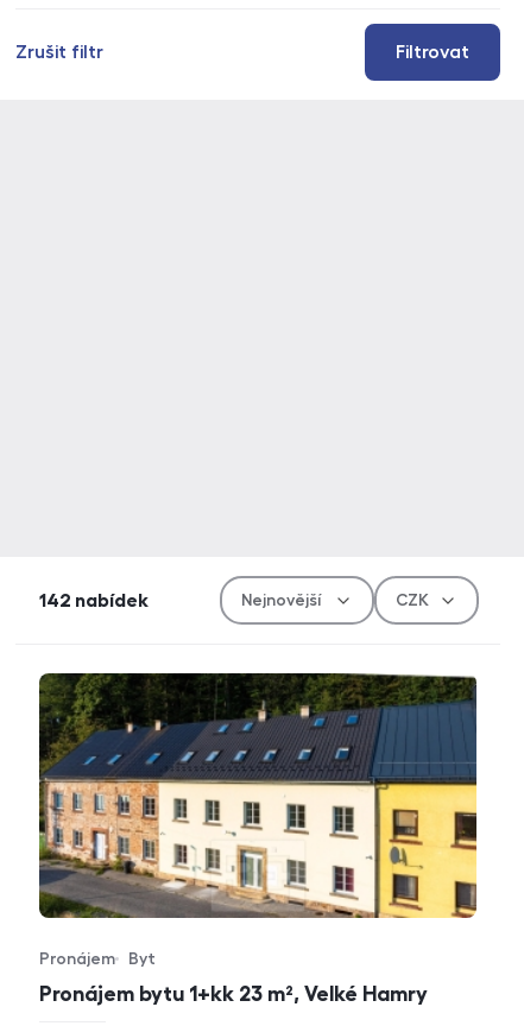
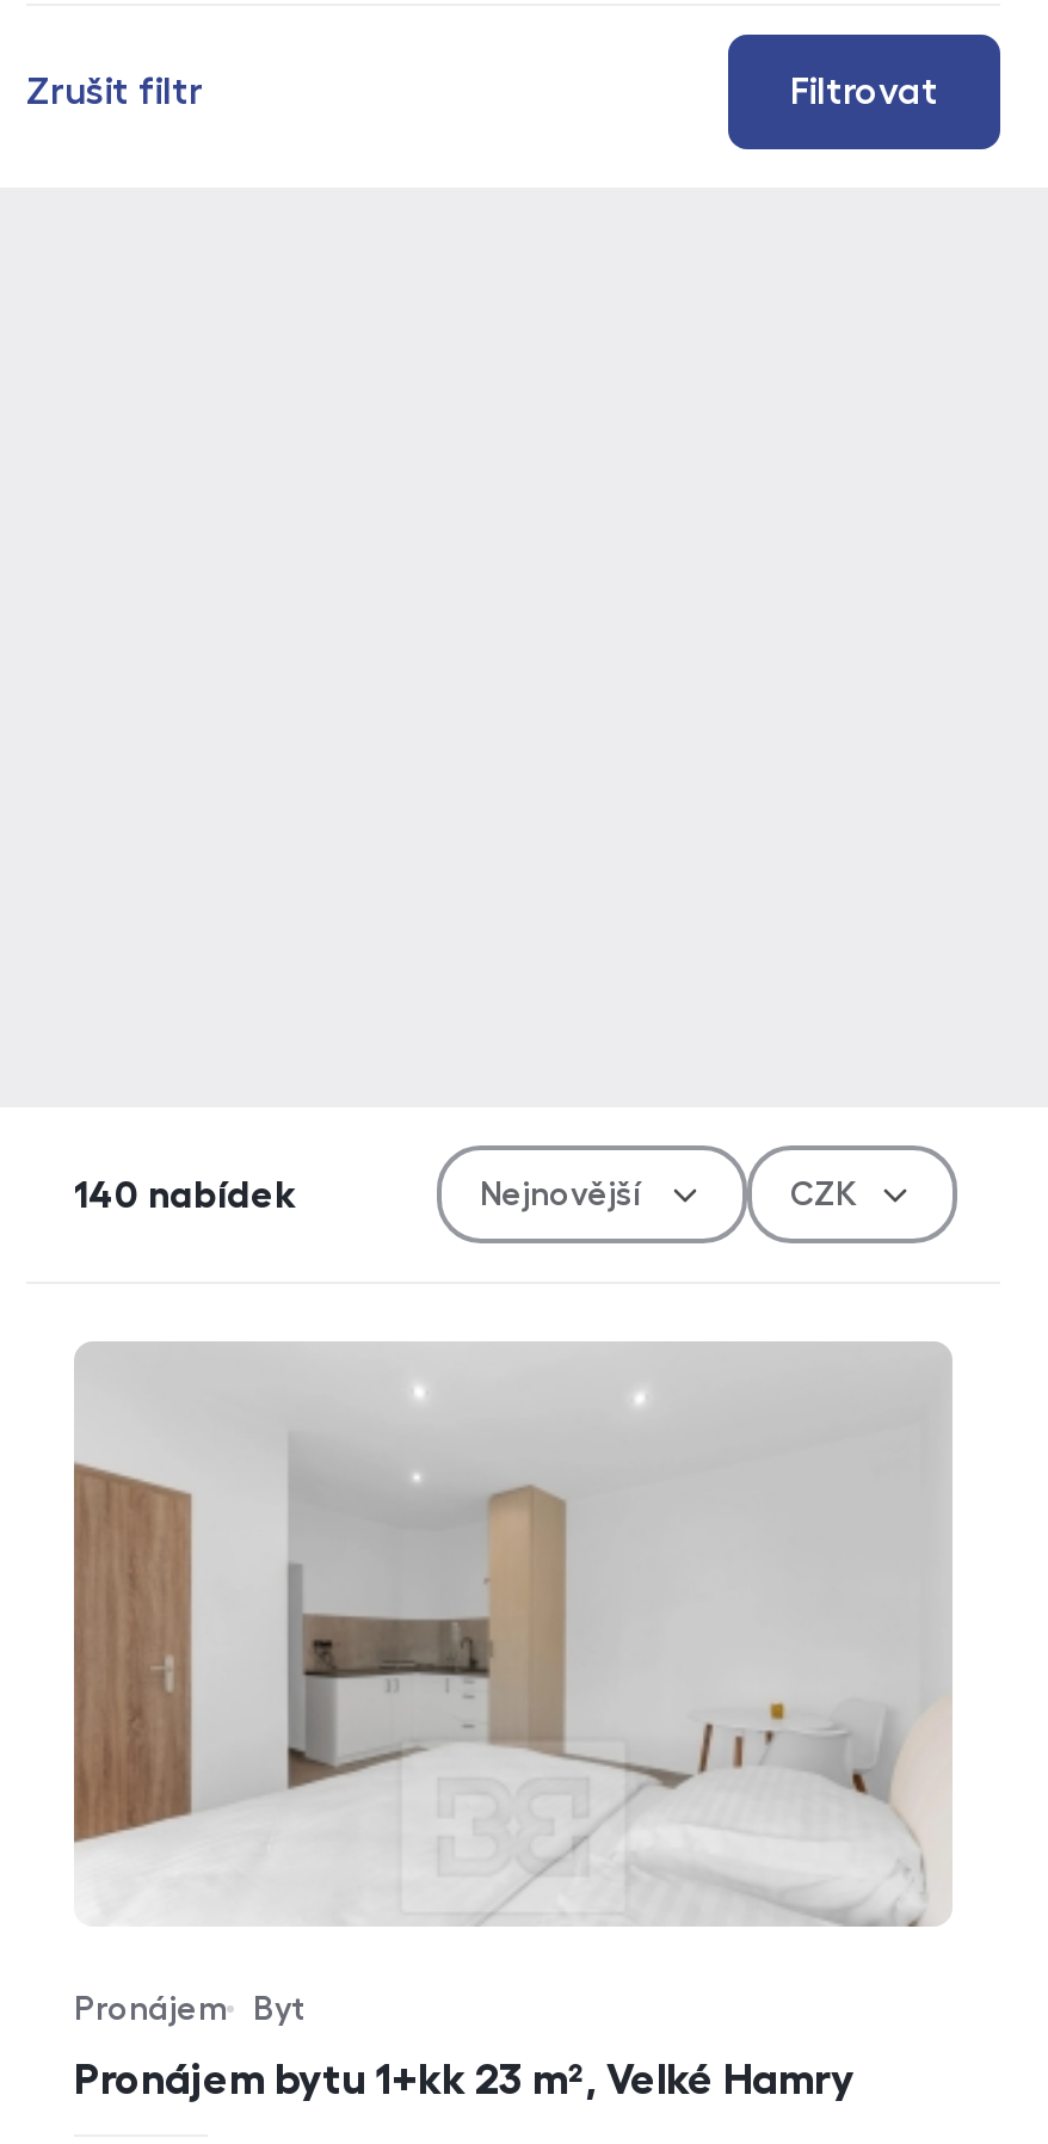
- 142 nabídek
+ 140 nabídek

- [image]
+ [image]
